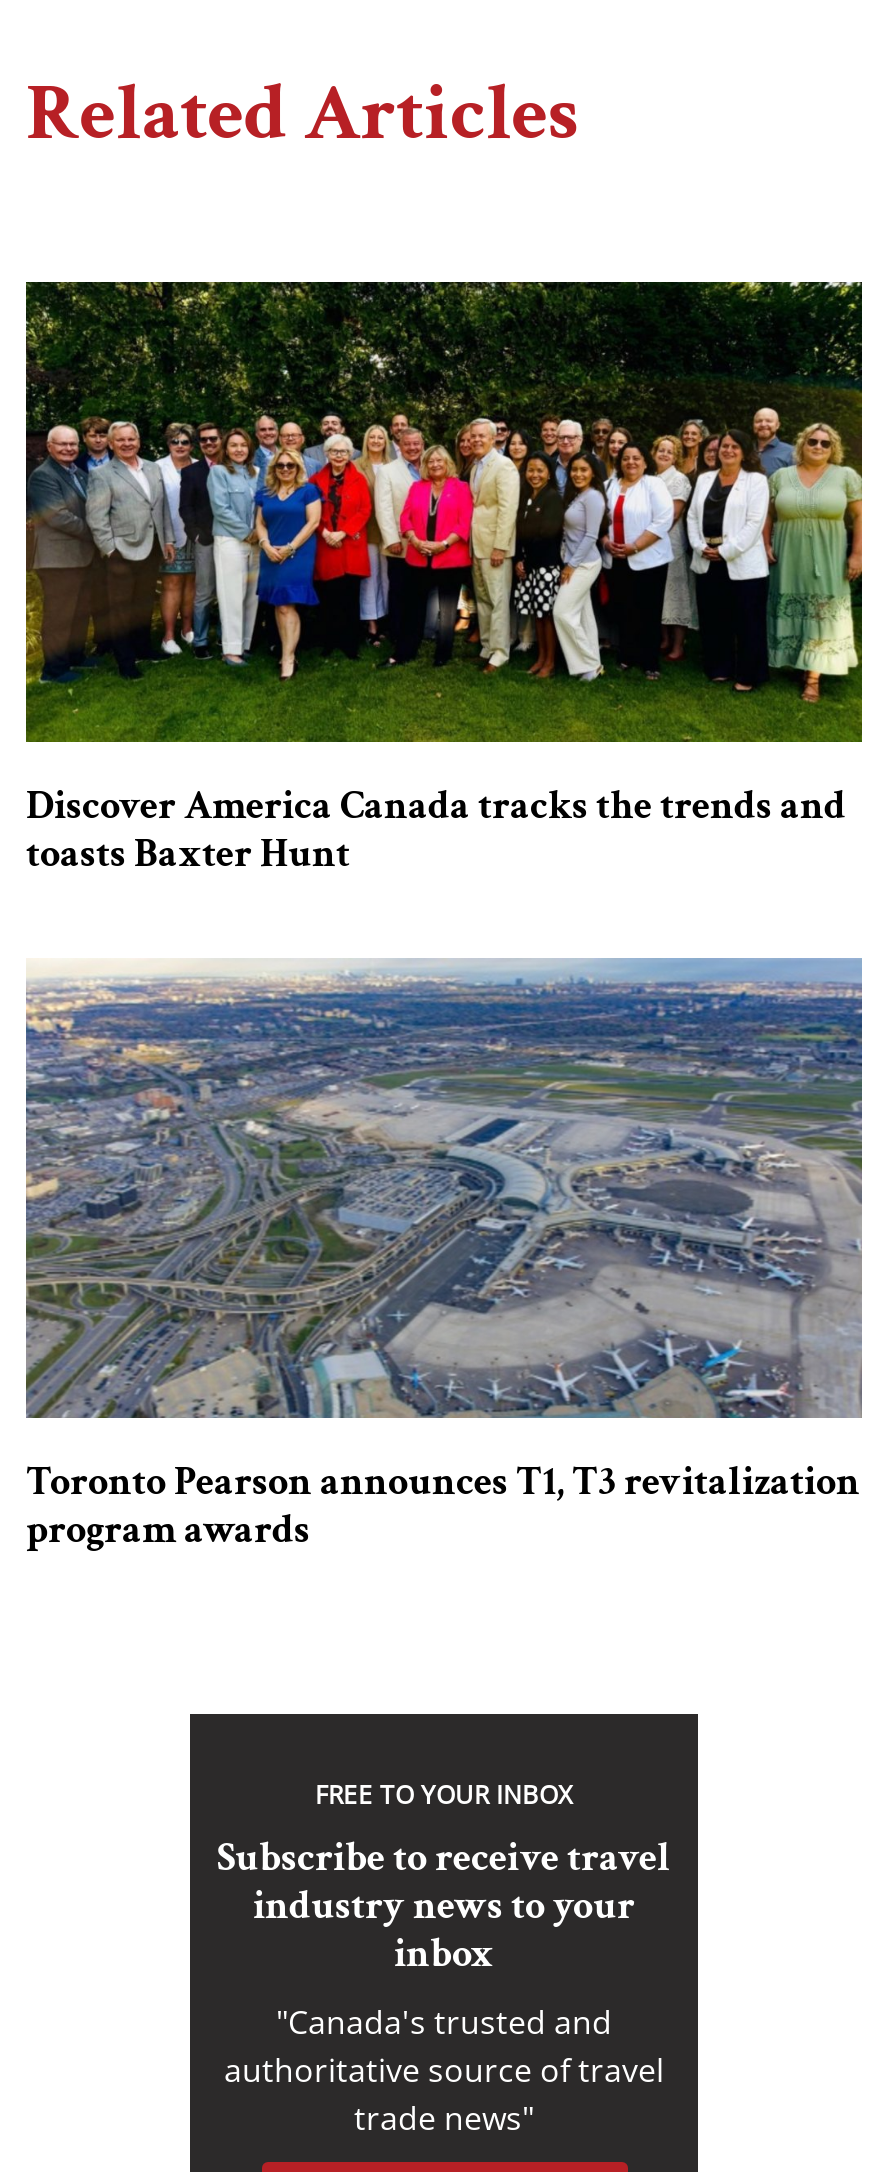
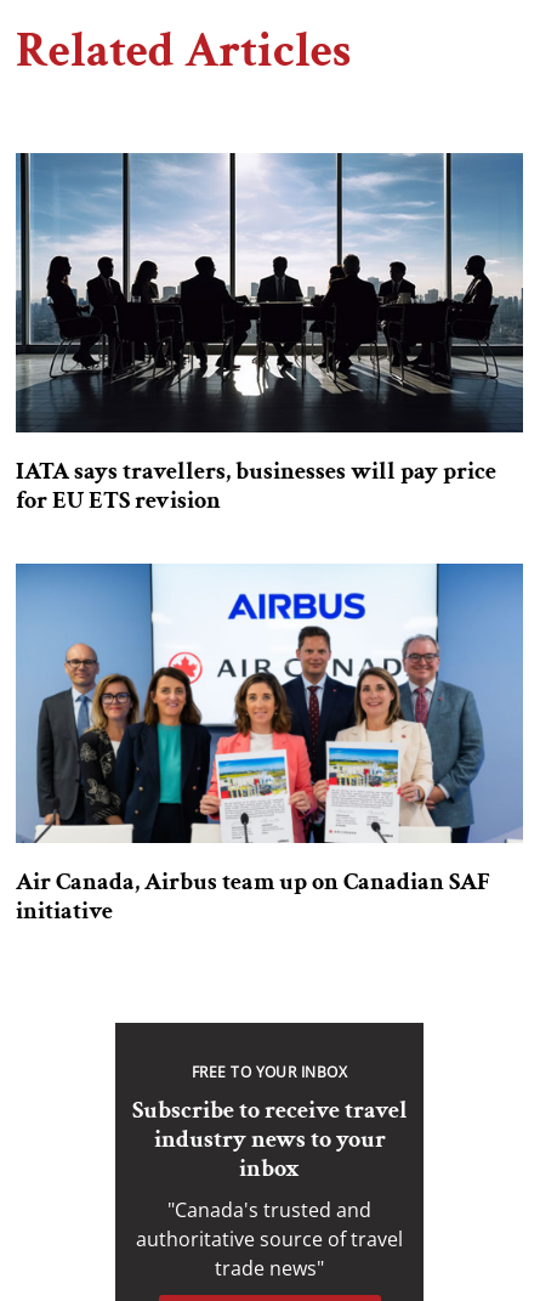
- [image]
- Discover America Canada tracks the trends and
- toasts Baxter Hunt
+ [image]
+ IATA says travellers, businesses will pay price
+ for EU ETS revision

- [image]
- Toronto Pearson announces T1, T3 revitalization
- program awards
+ [image]
+ Air Canada, Airbus team up on Canadian SAF
+ initiative
